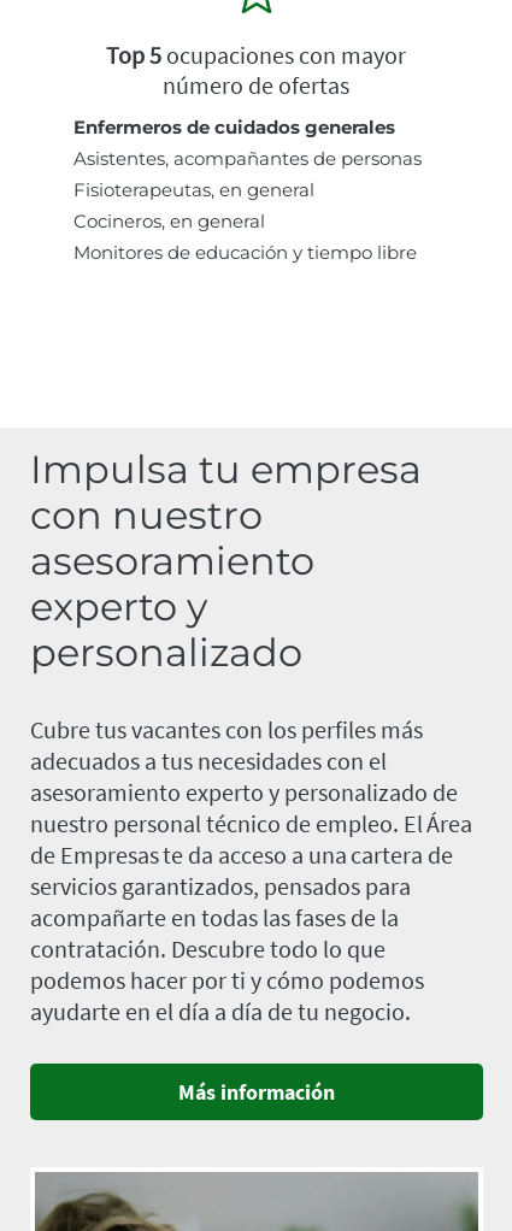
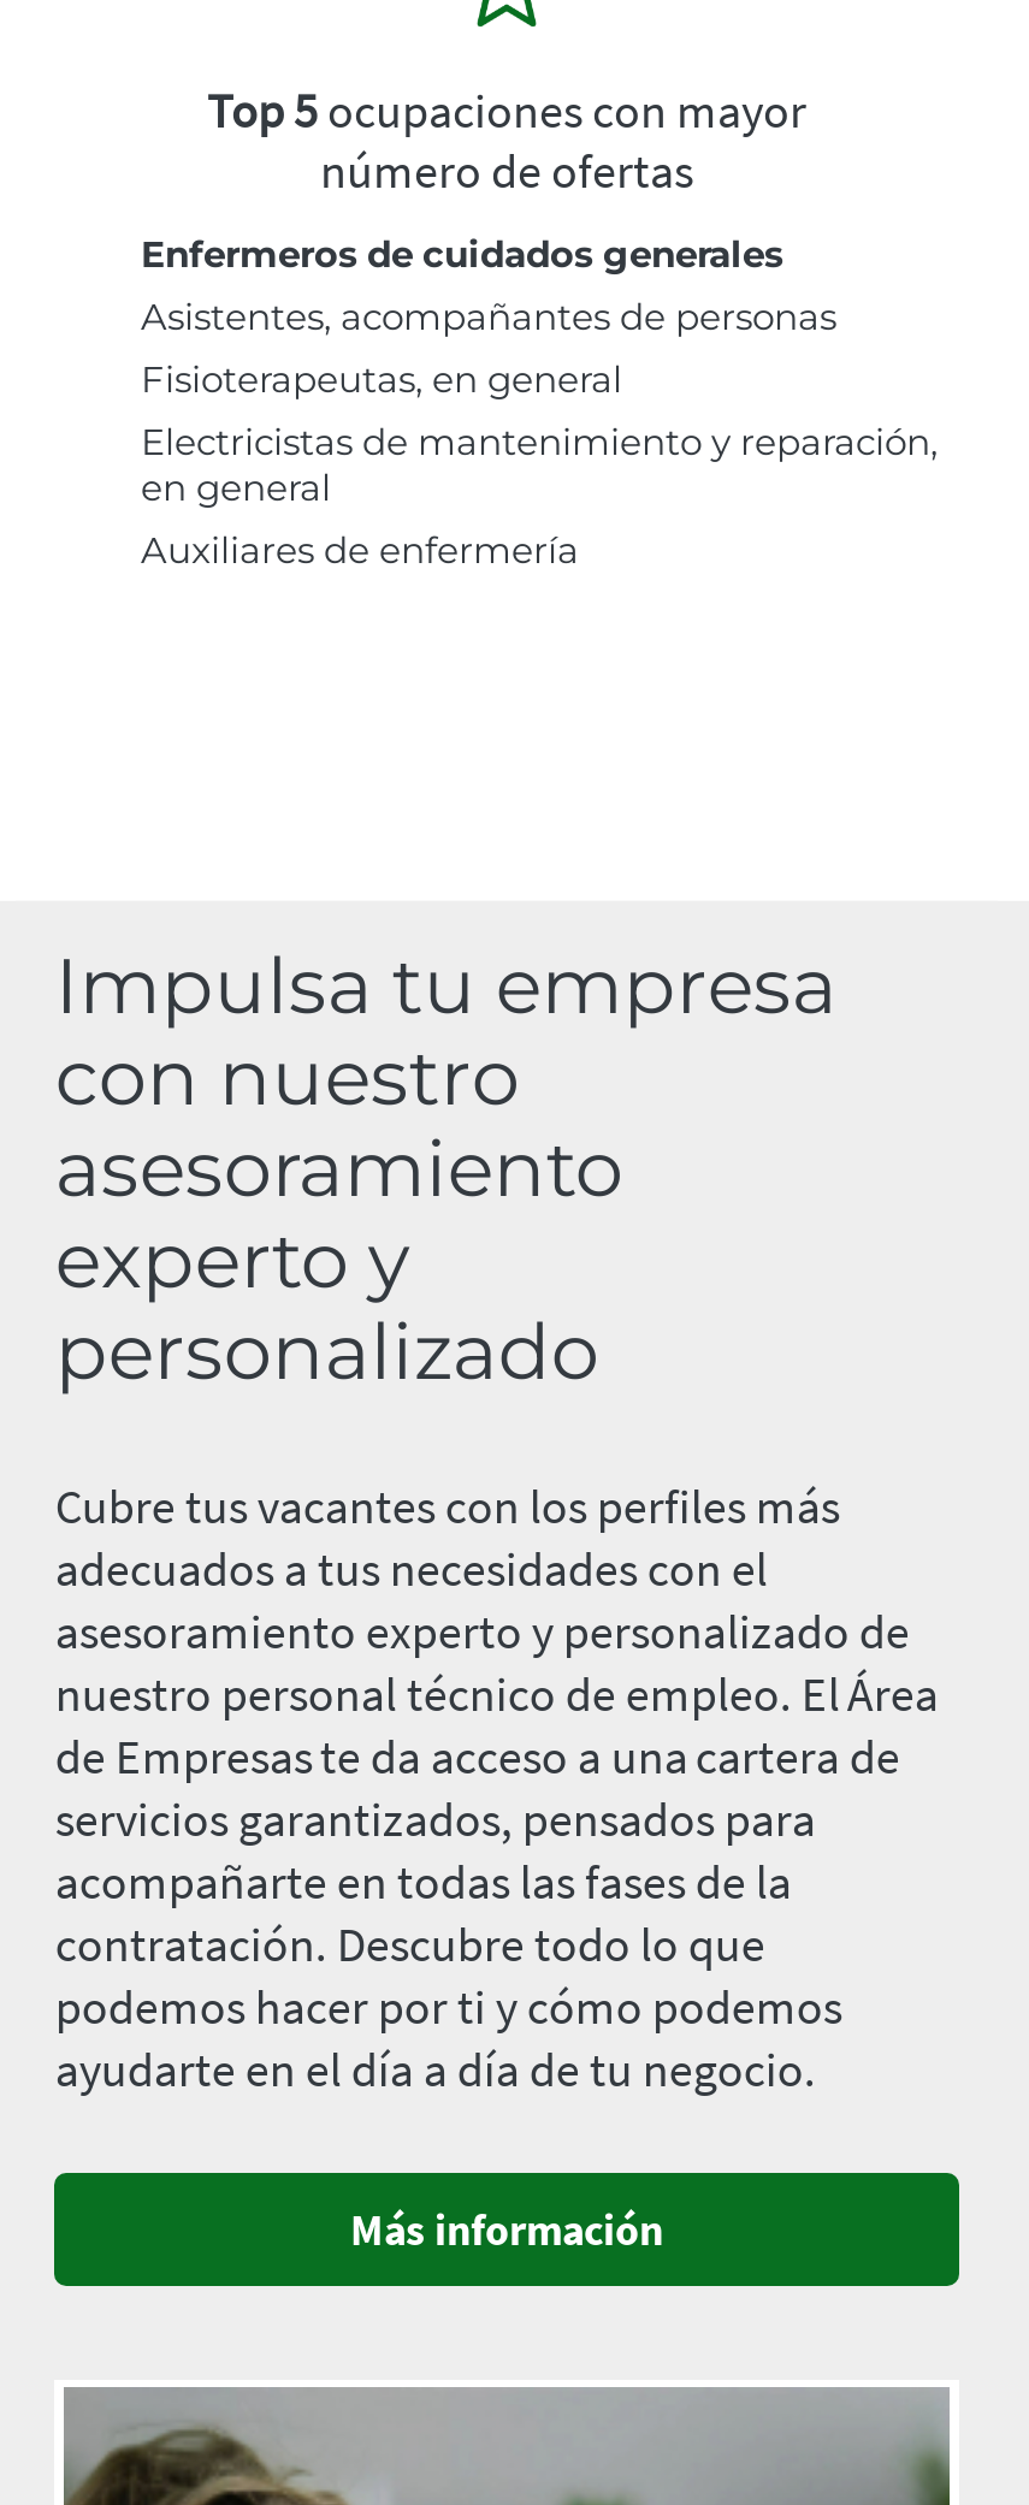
- Cocineros, en general
- Monitores de educación y tiempo libre
+ Electricistas de mantenimiento y reparación,
+ en general
+ Auxiliares de enfermería
